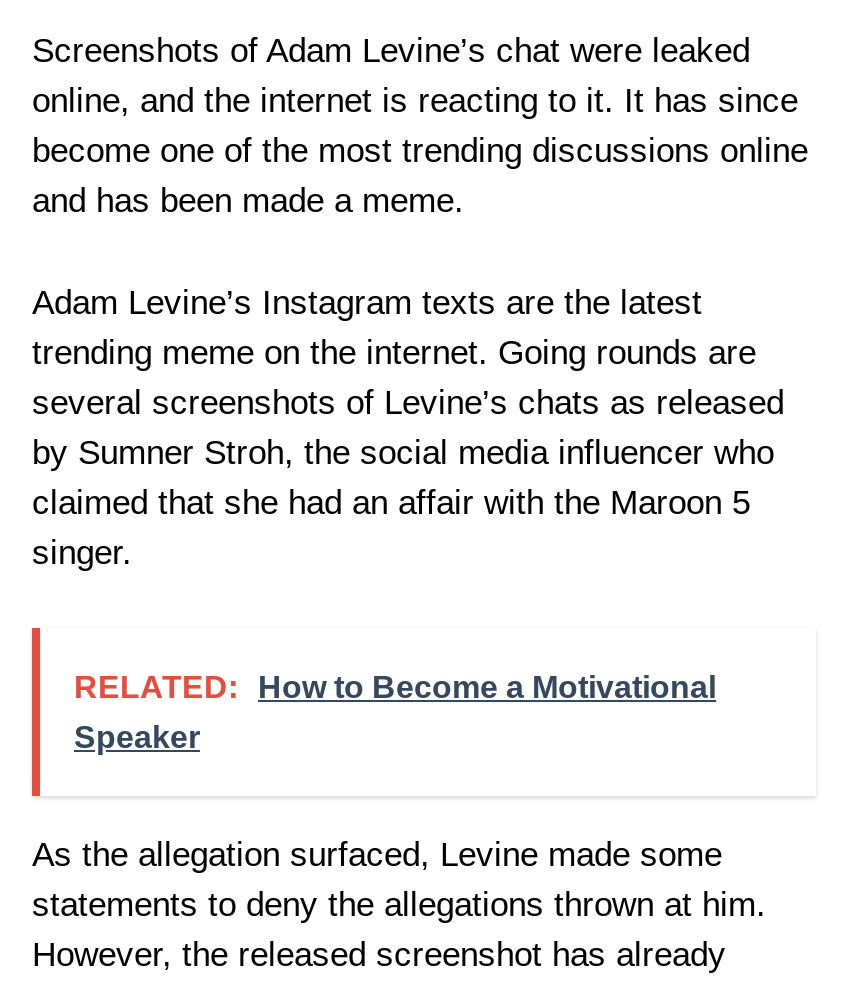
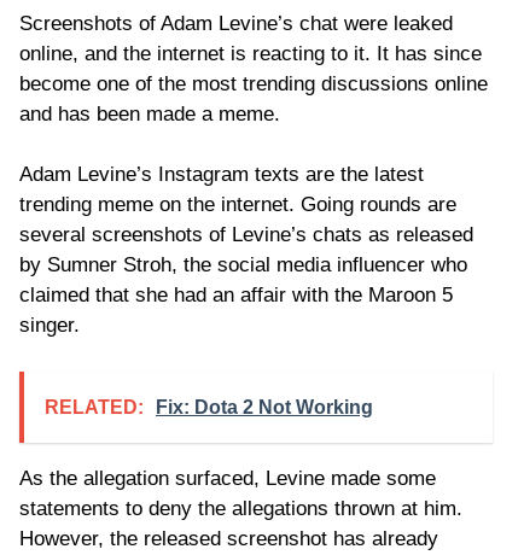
- RELATED: How to Become a Motivational
- Speaker
+ RELATED: Fix: Dota 2 Not Working
